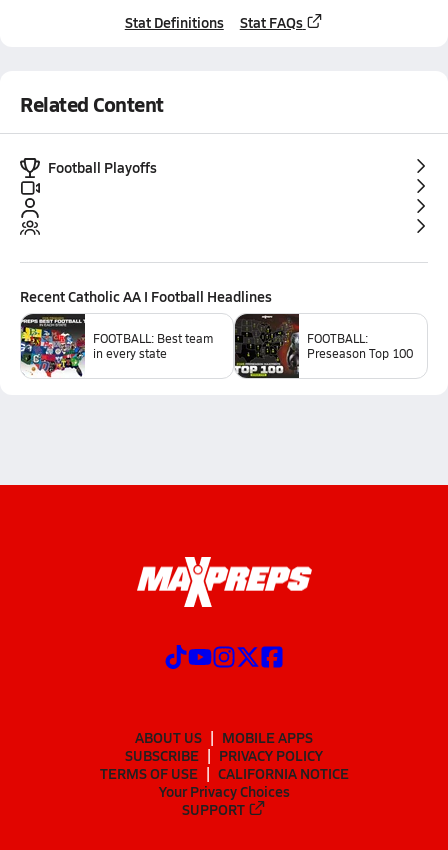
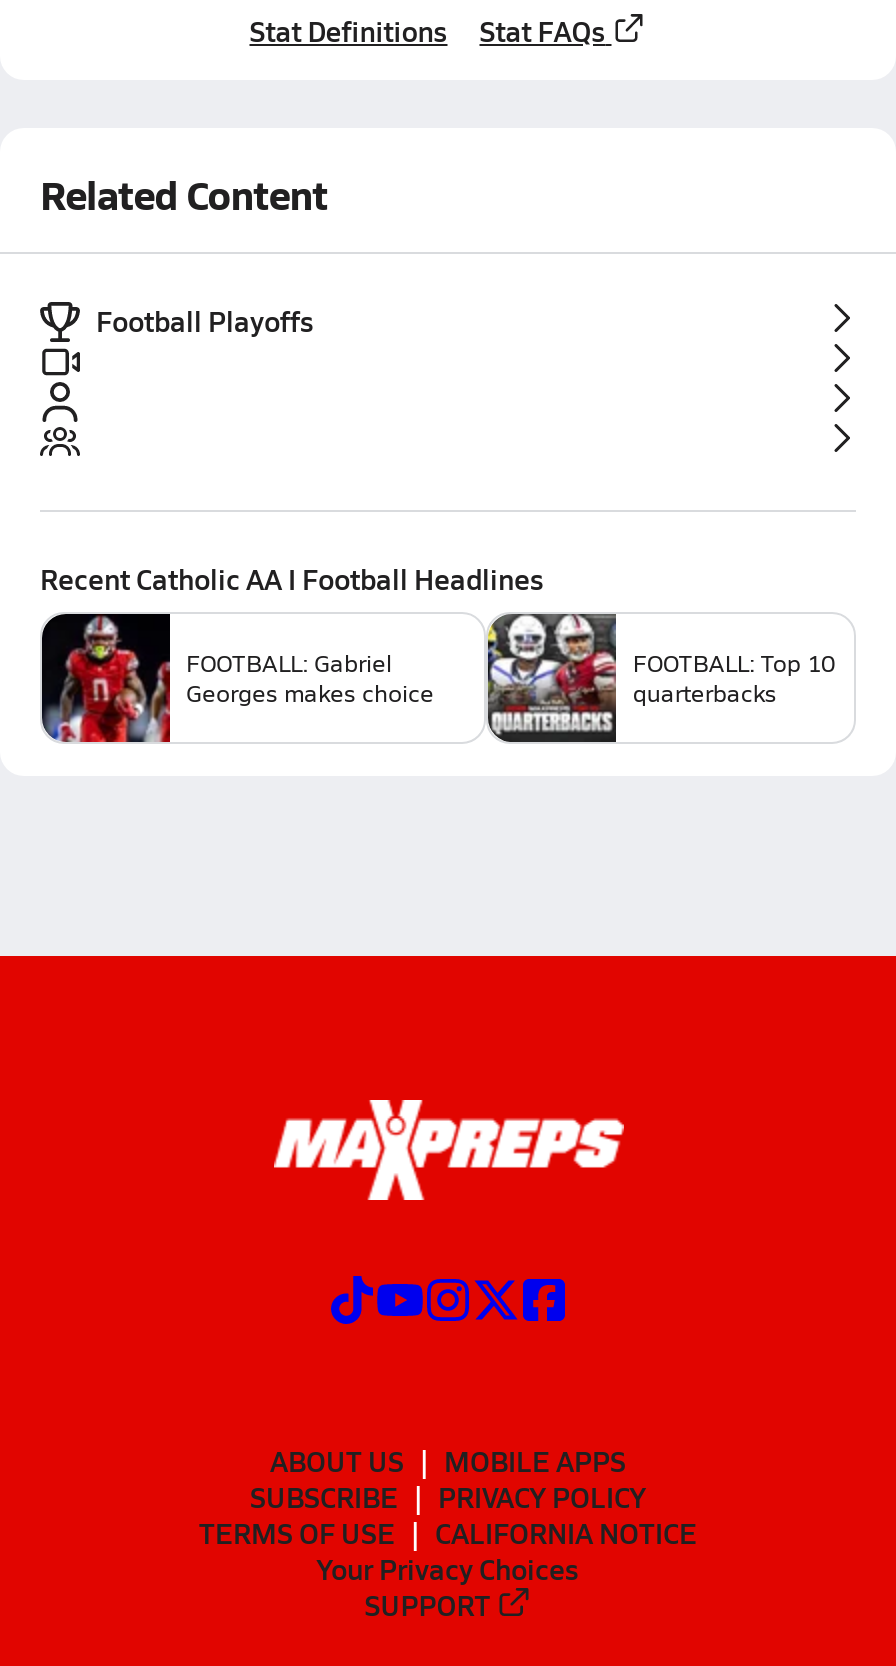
- [image]
- FOOTBALL: Best team
- in every state
+ [image]
+ FOOTBALL: Gabriel
+ Georges makes choice

- [image]
- FOOTBALL:
- Preseason Top 100
+ [image]
+ FOOTBALL: Top 10
+ quarterbacks
